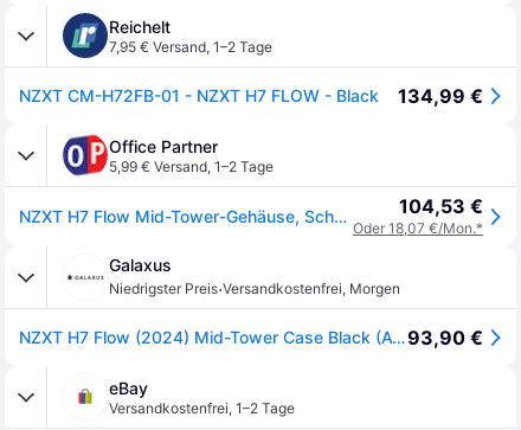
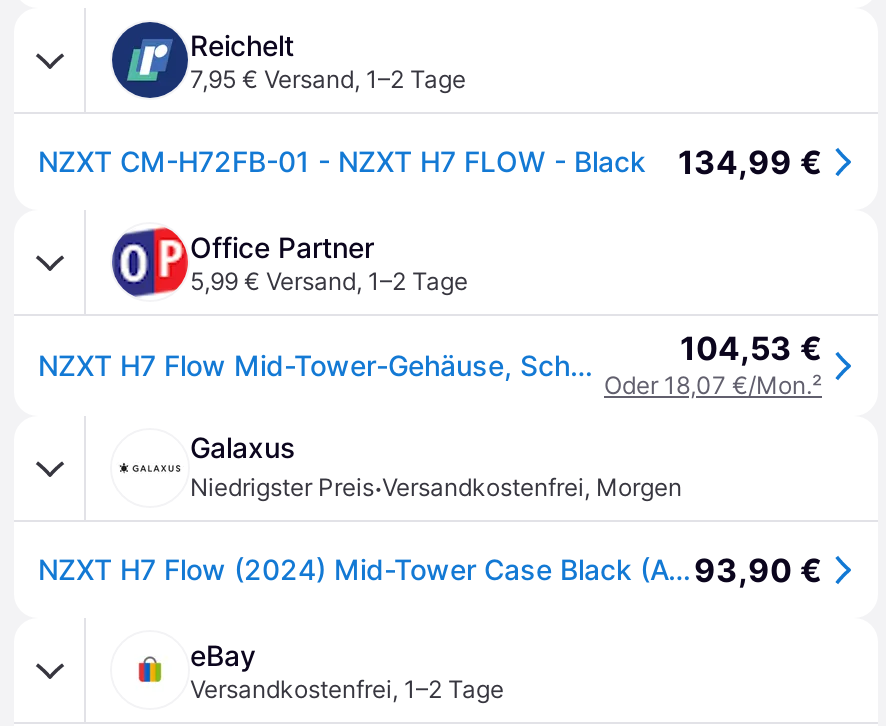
- Oder 18,07 €/Mon.*
+ Oder 18,07 €/Mon.²
